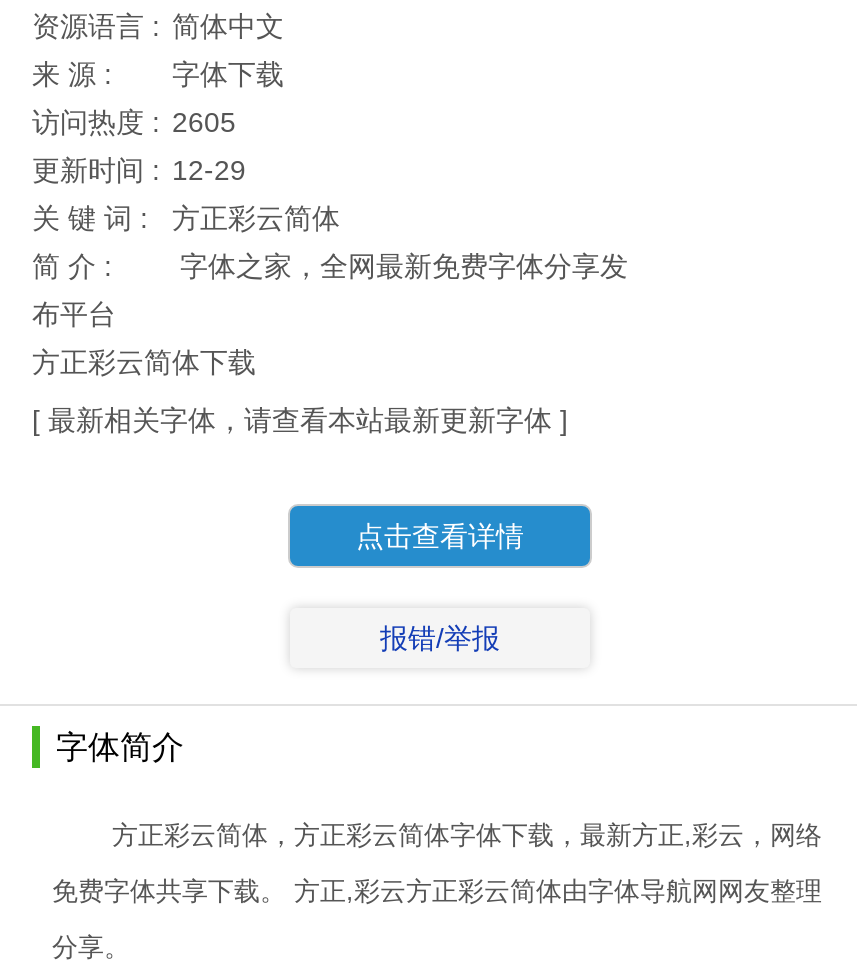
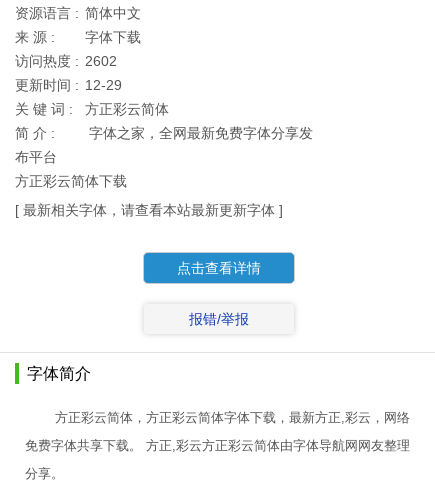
- 访问热度 : 2605
+ 访问热度 : 2602
